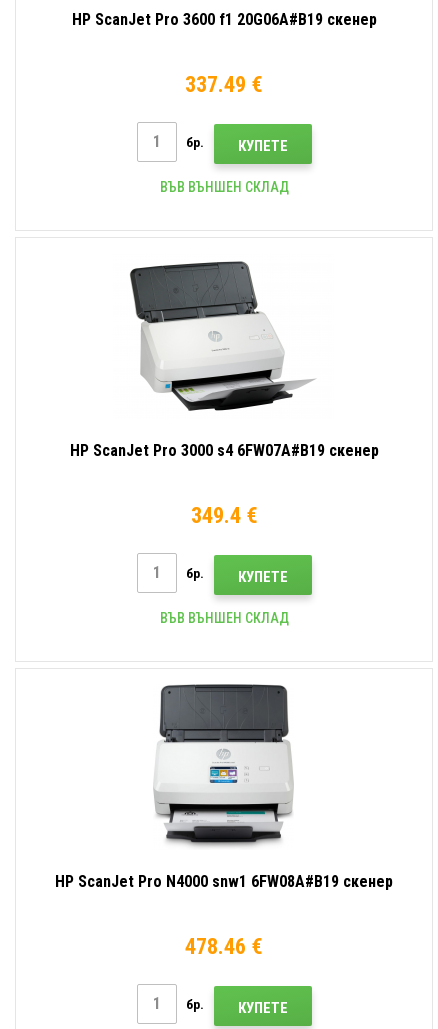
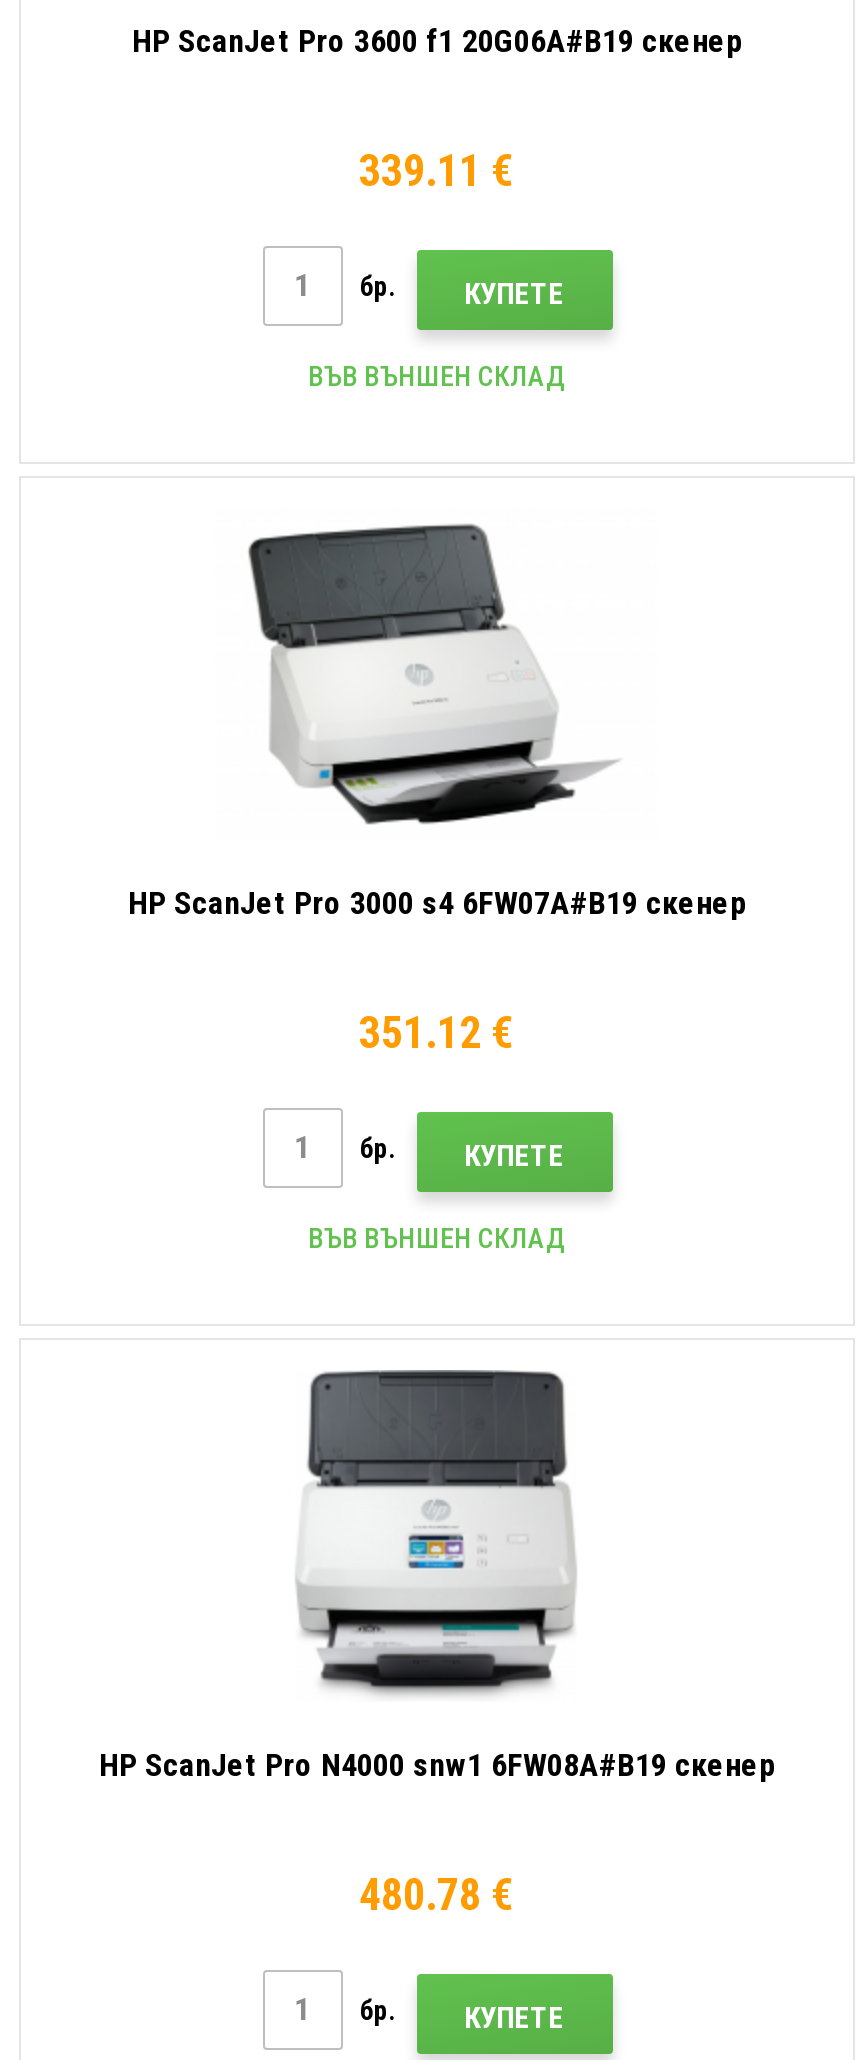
- 337.49 €
+ 339.11 €

- 349.4 €
+ 351.12 €

- 478.46 €
+ 480.78 €
